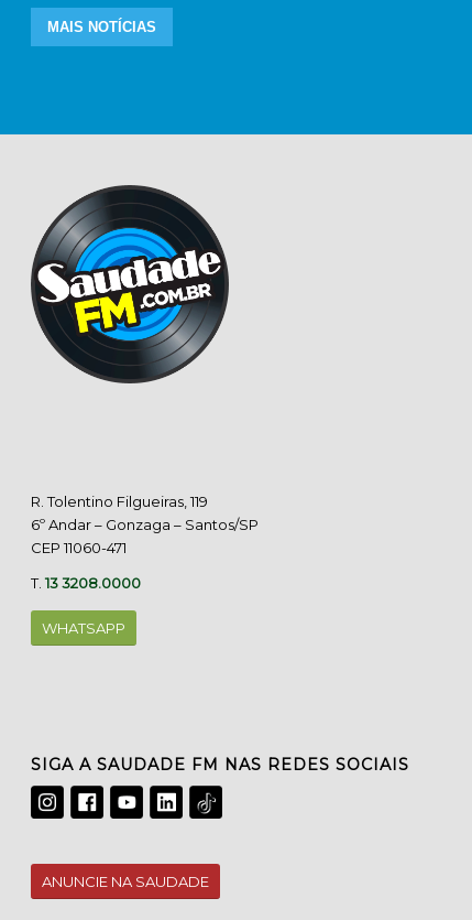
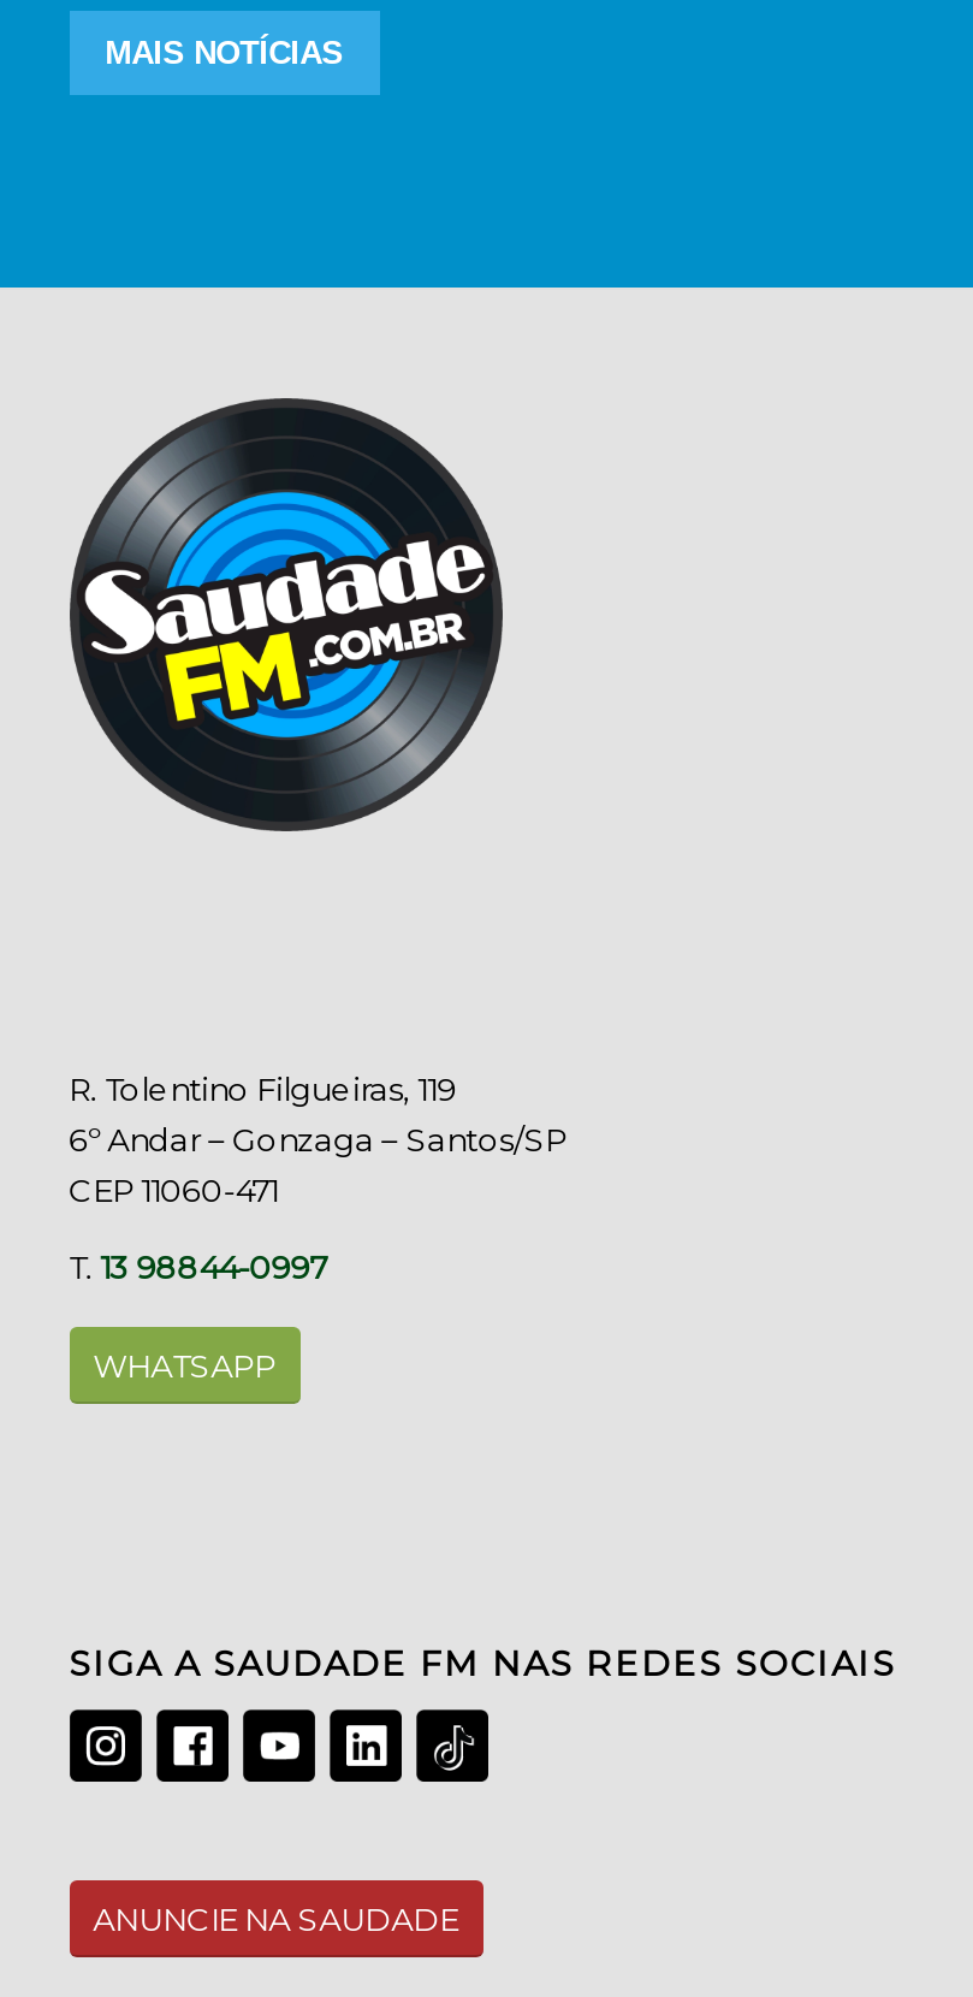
- T. 13 3208.0000
+ T. 13 98844-0997
